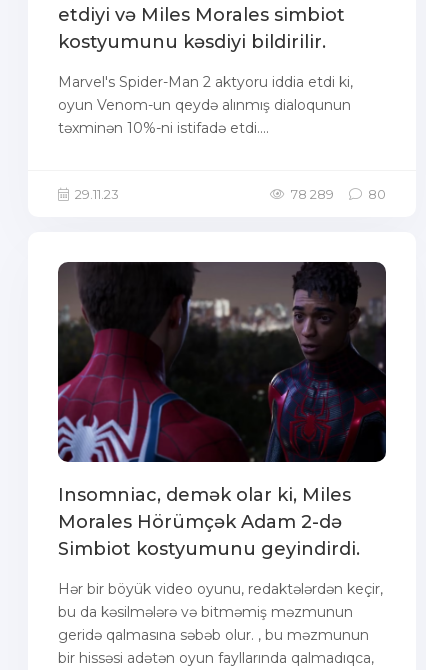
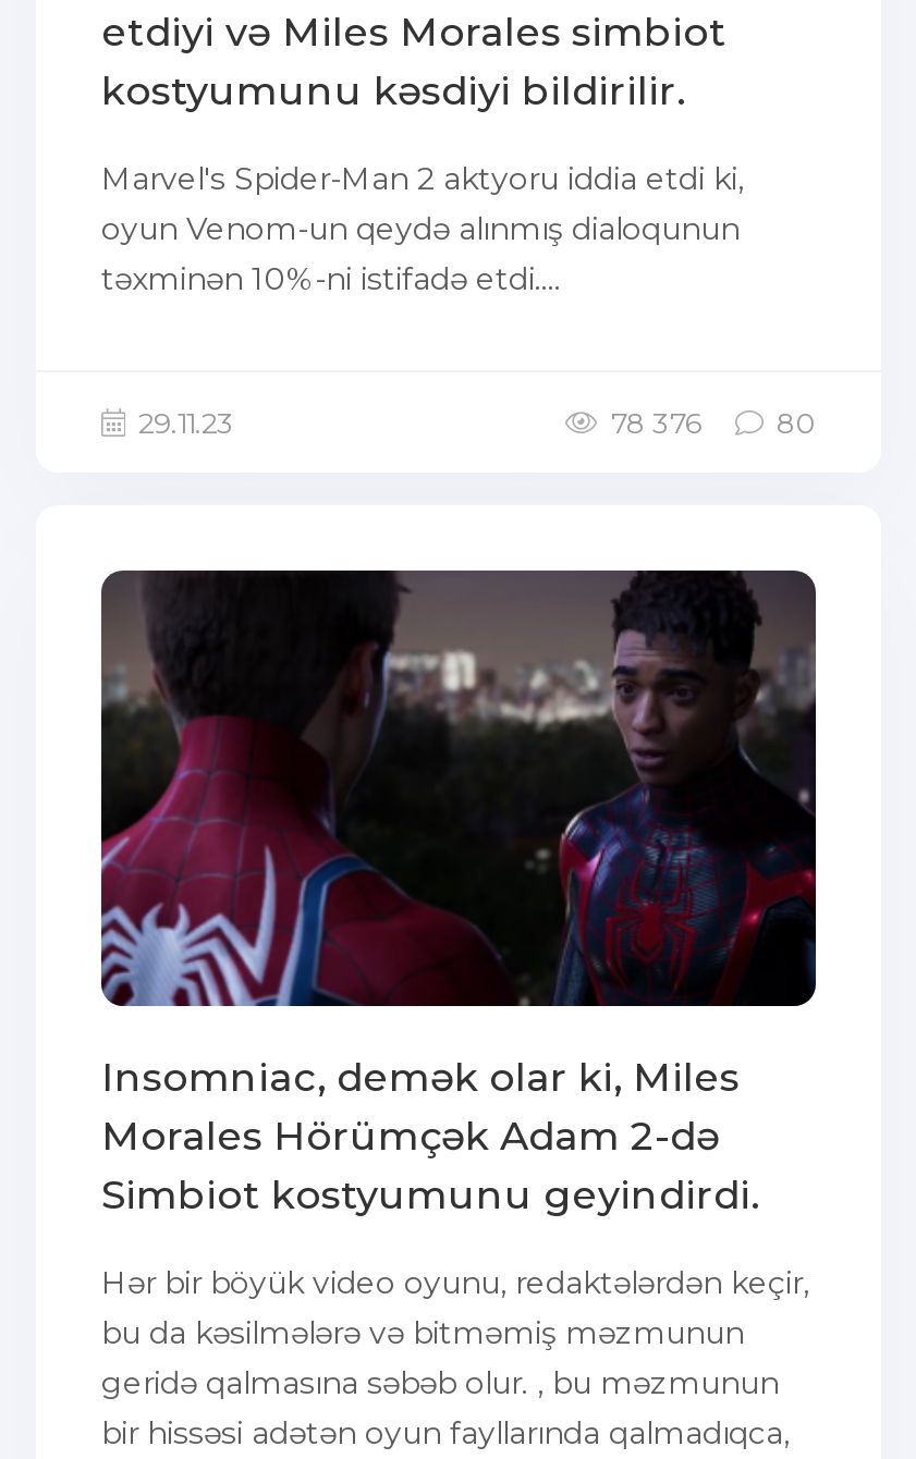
- 78 289
+ 78 376
